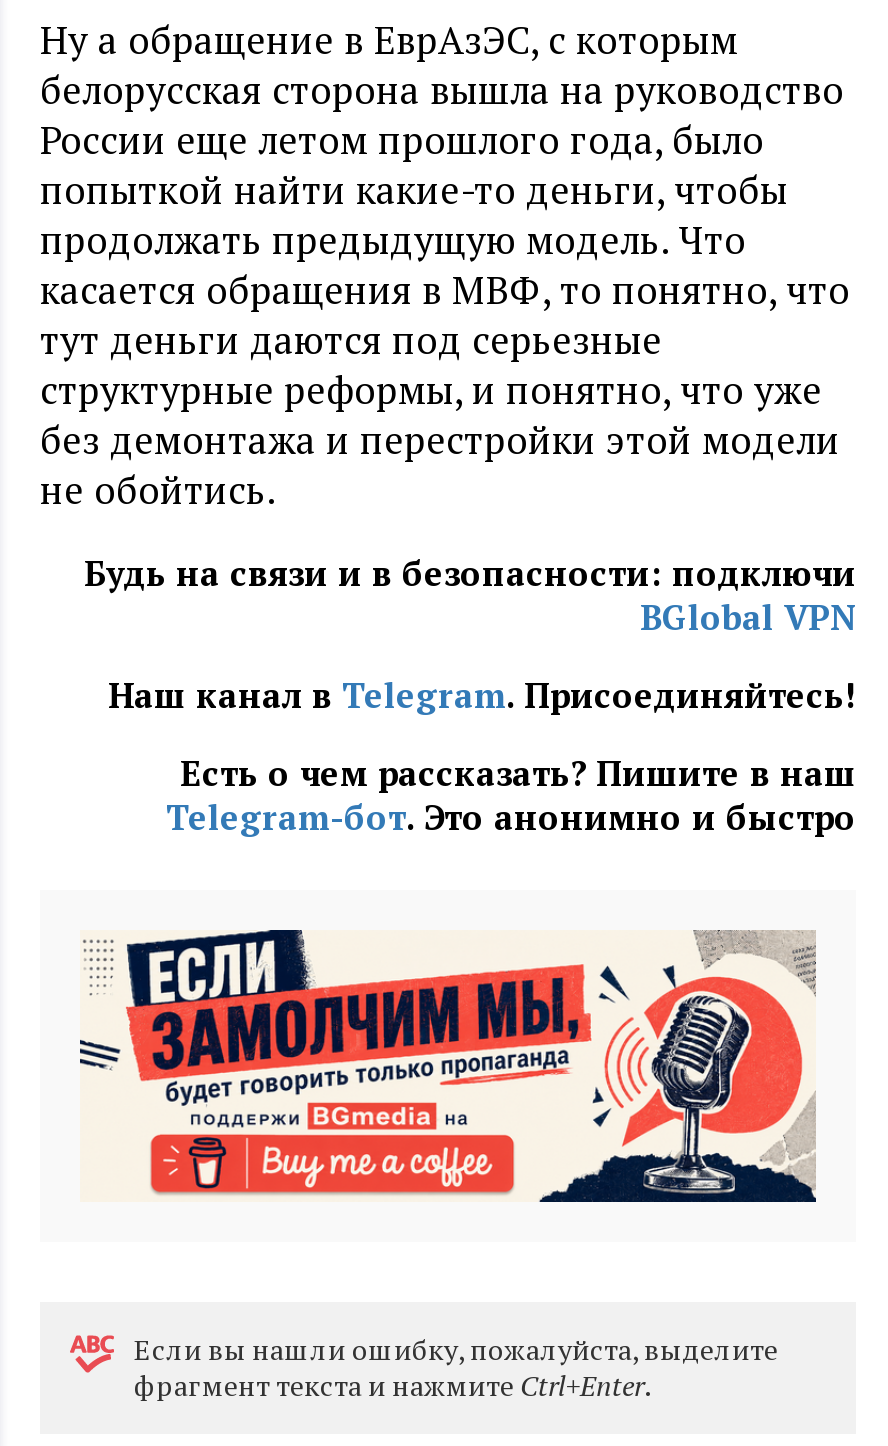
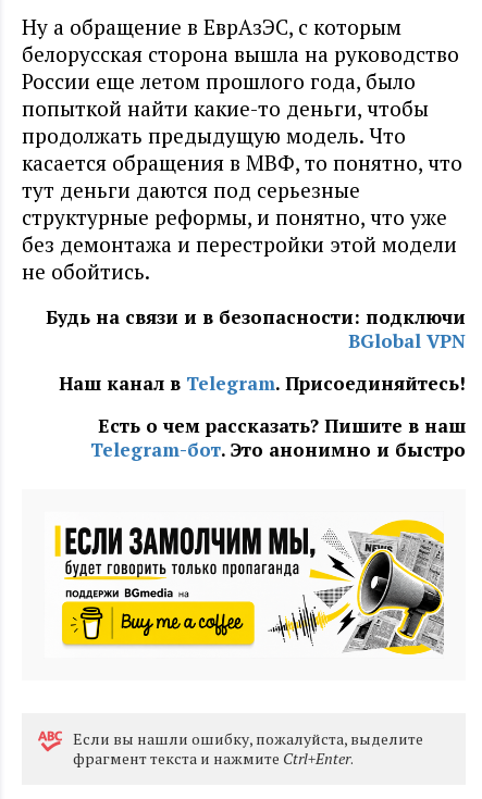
- [image]
+ [image]
